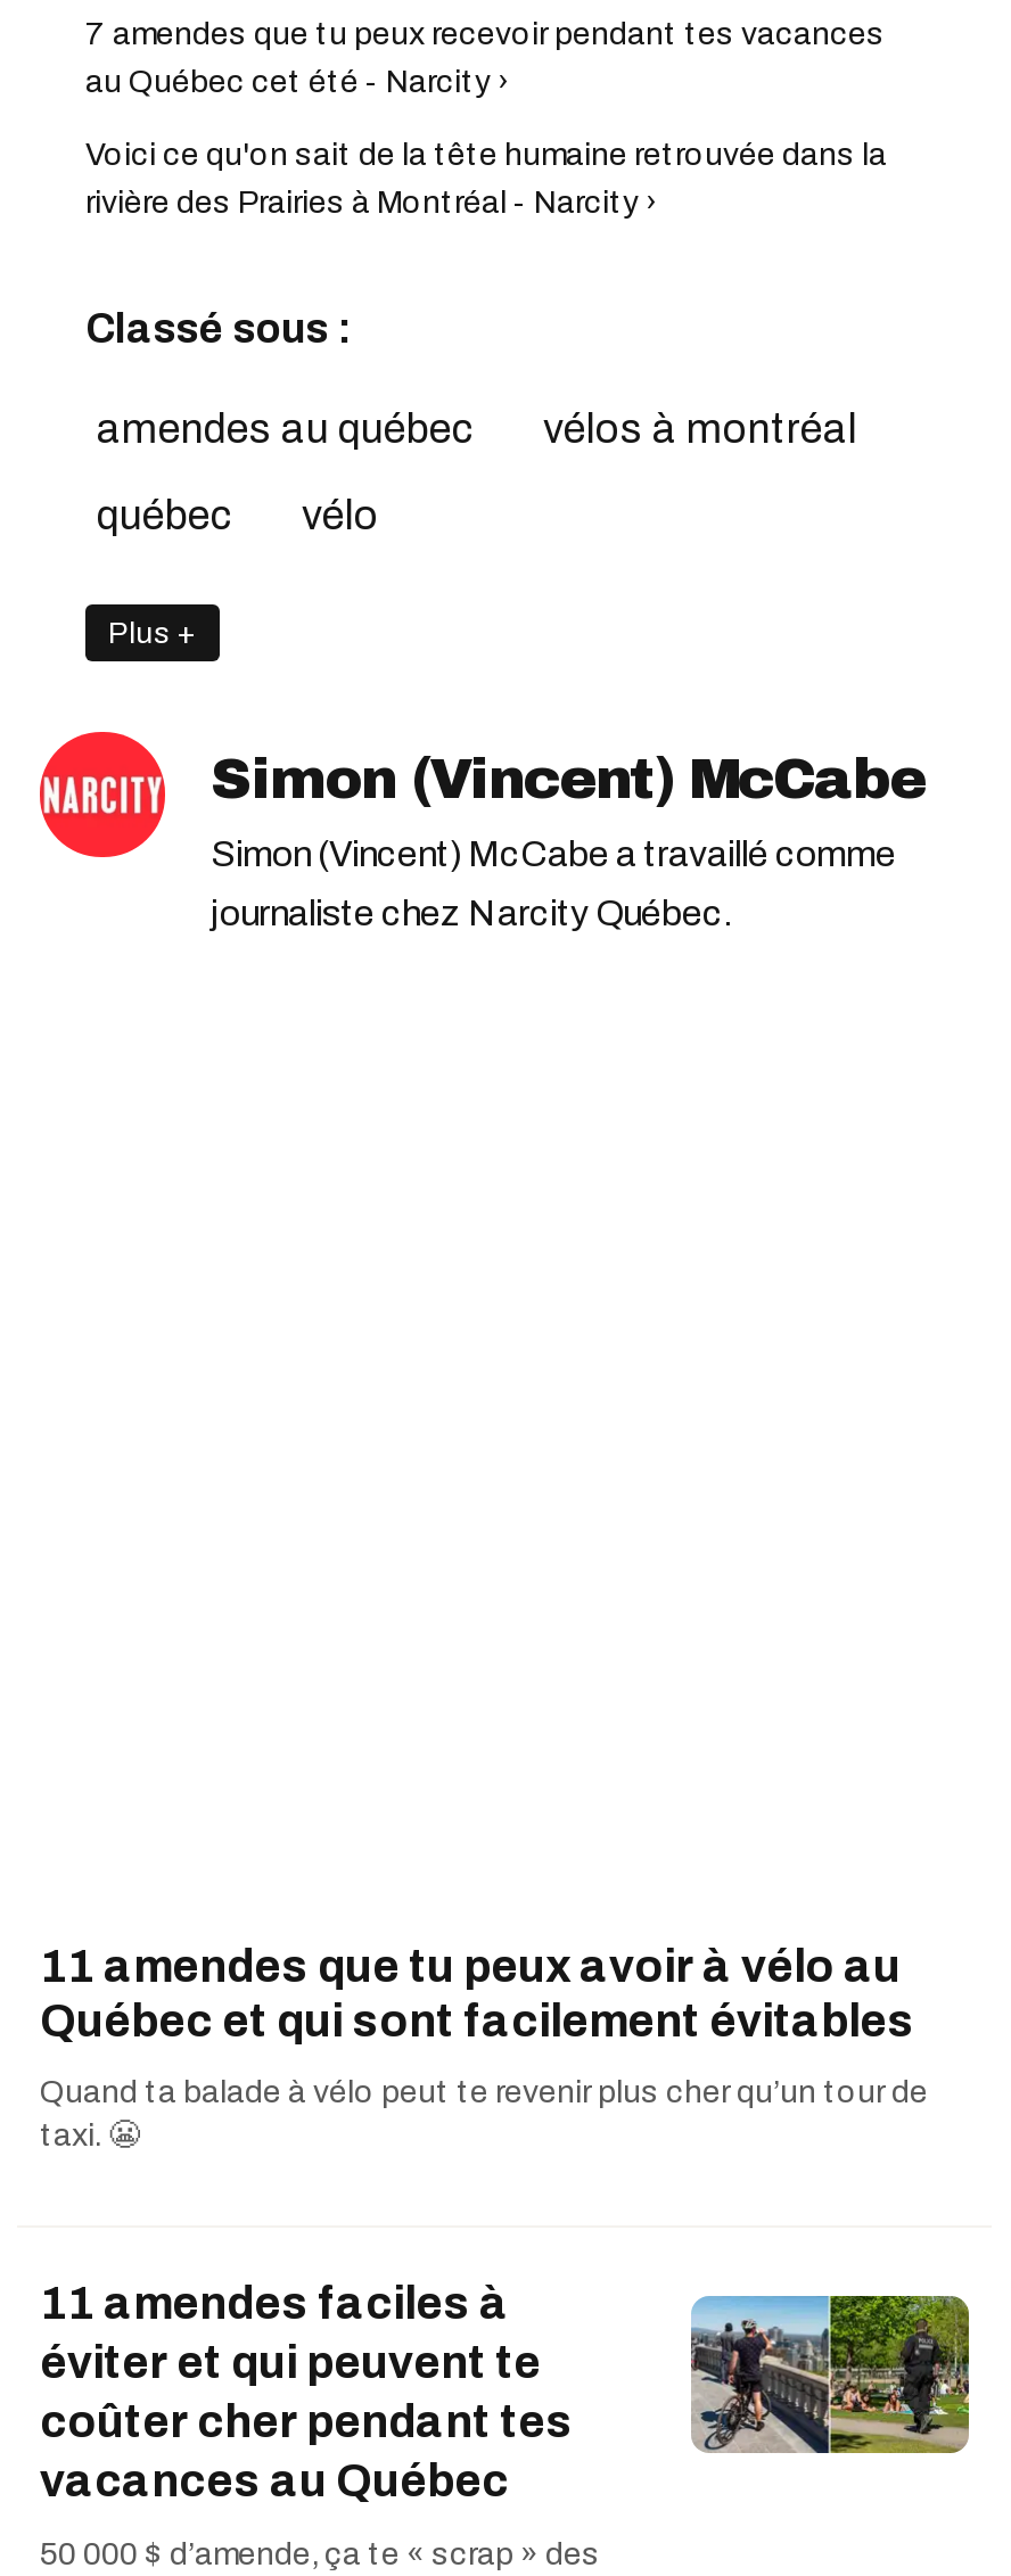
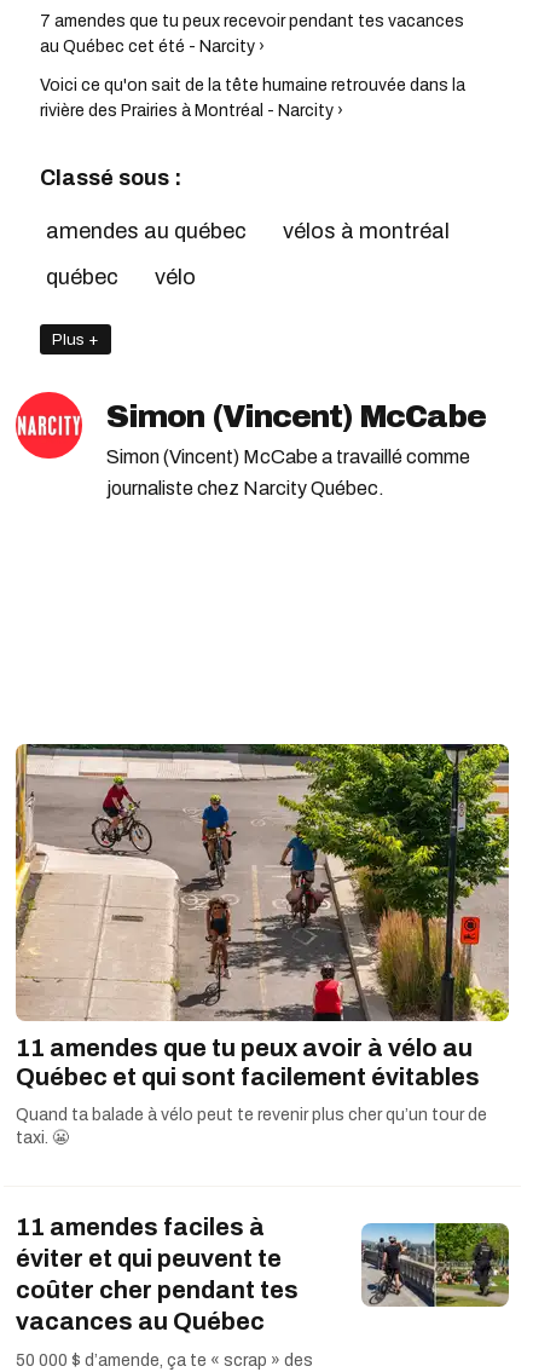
+ [image]
